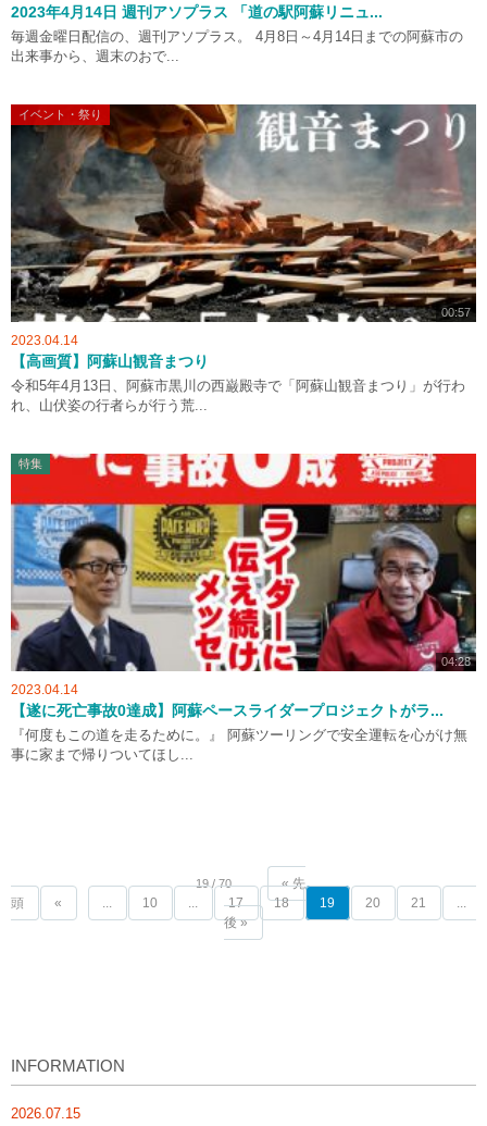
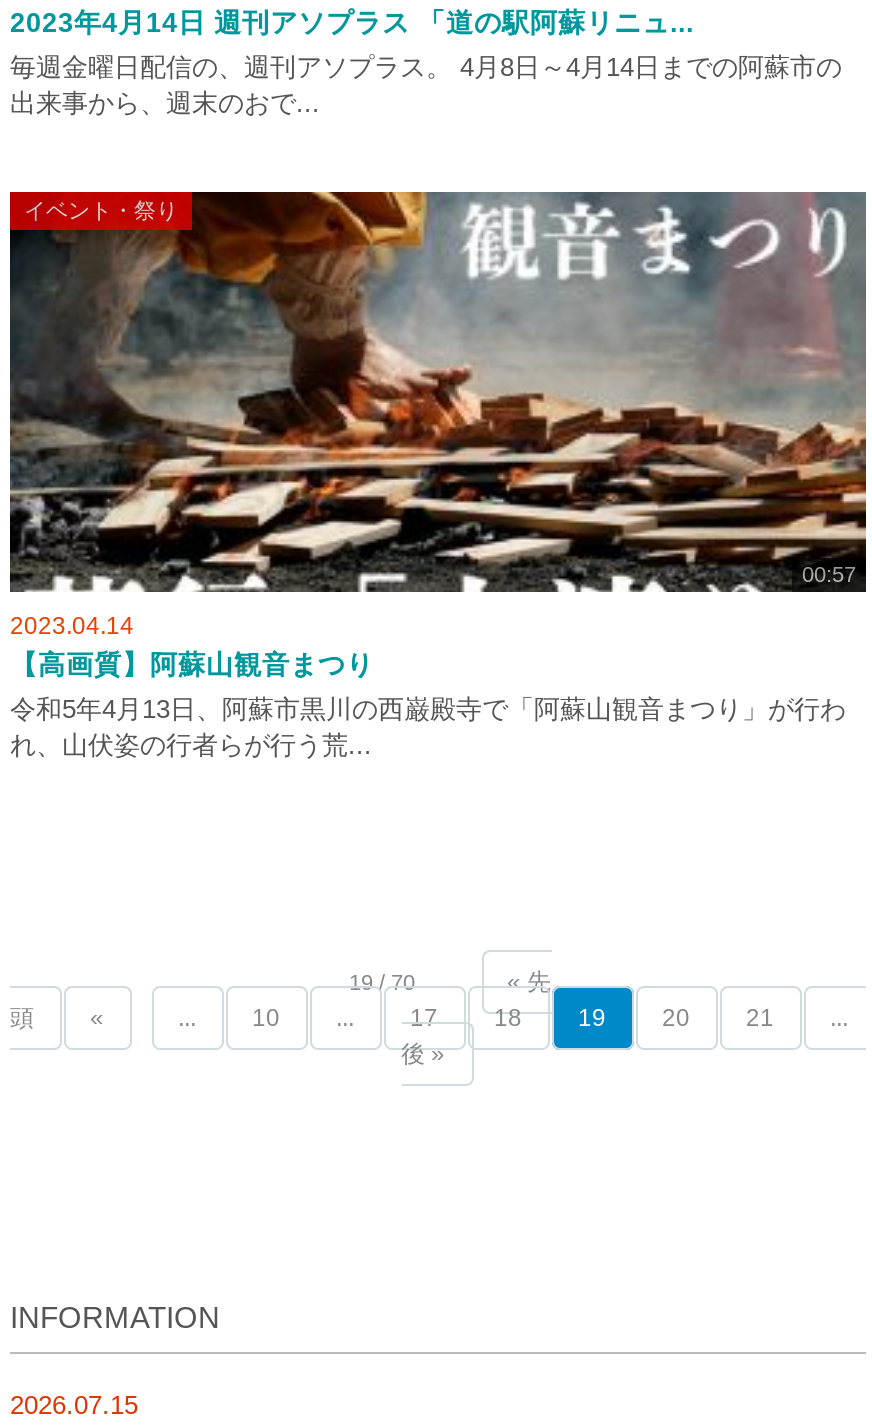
- [image]
- 特集

- 04:28
- 2023.04.14
- 【遂に死亡事故0達成】阿蘇ペースライダープロジェクトがラ...
- 『何度もこの道を走るために。』 阿蘇ツーリングで安全運転を心がけ無
- 事に家まで帰りついてほし...
